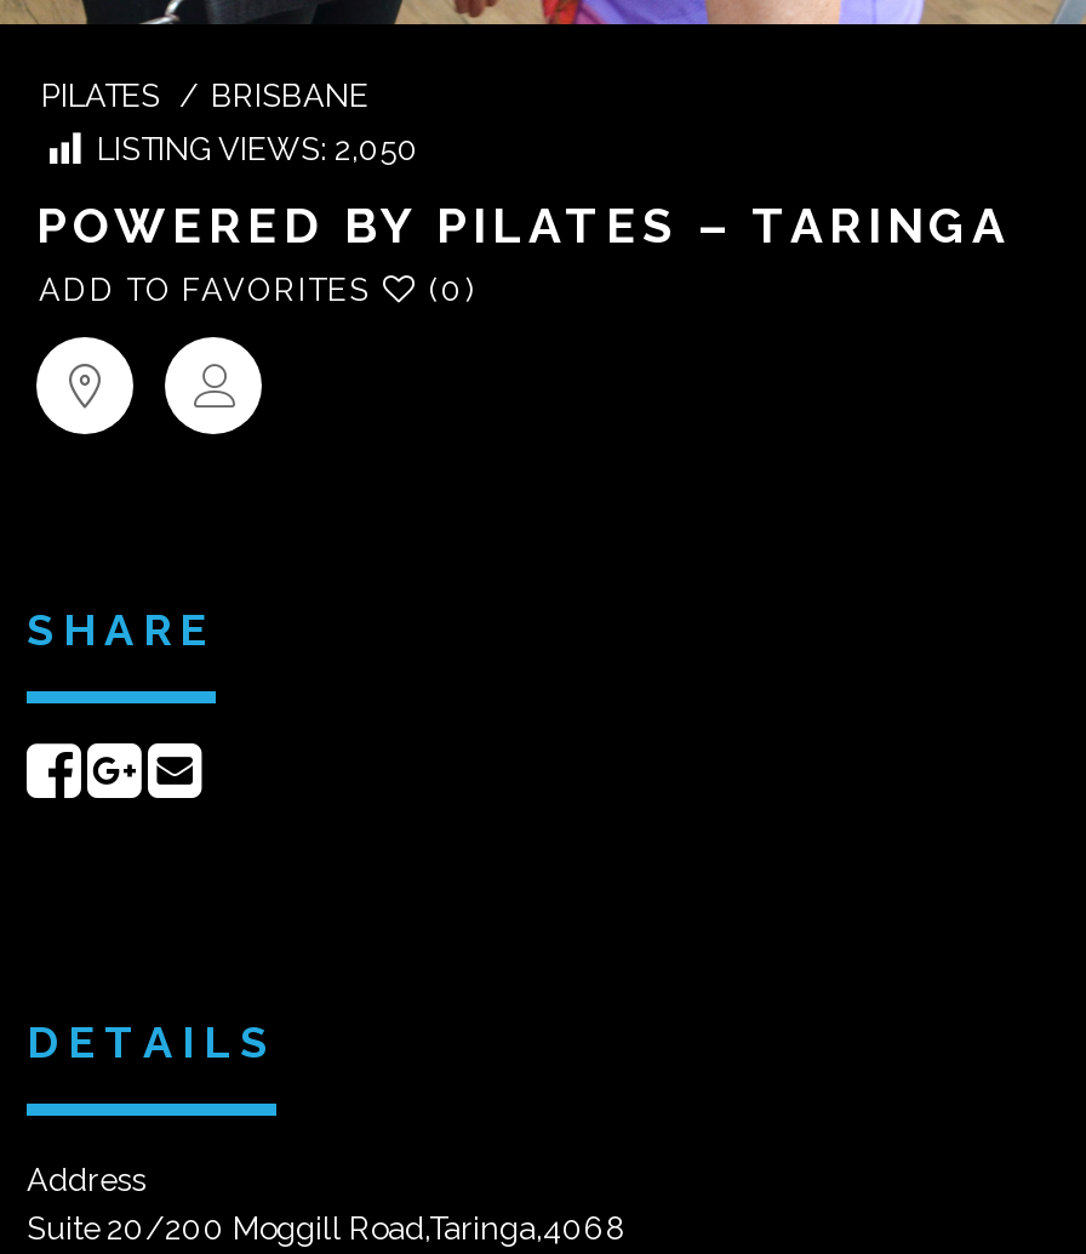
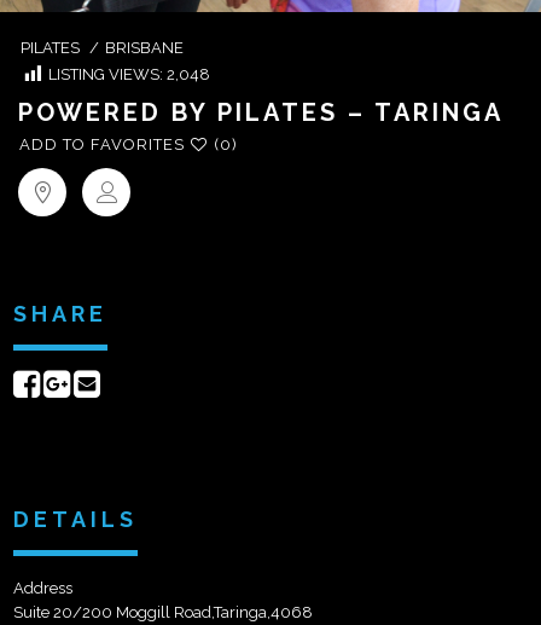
- LISTING VIEWS: 2,050
+ LISTING VIEWS: 2,048
